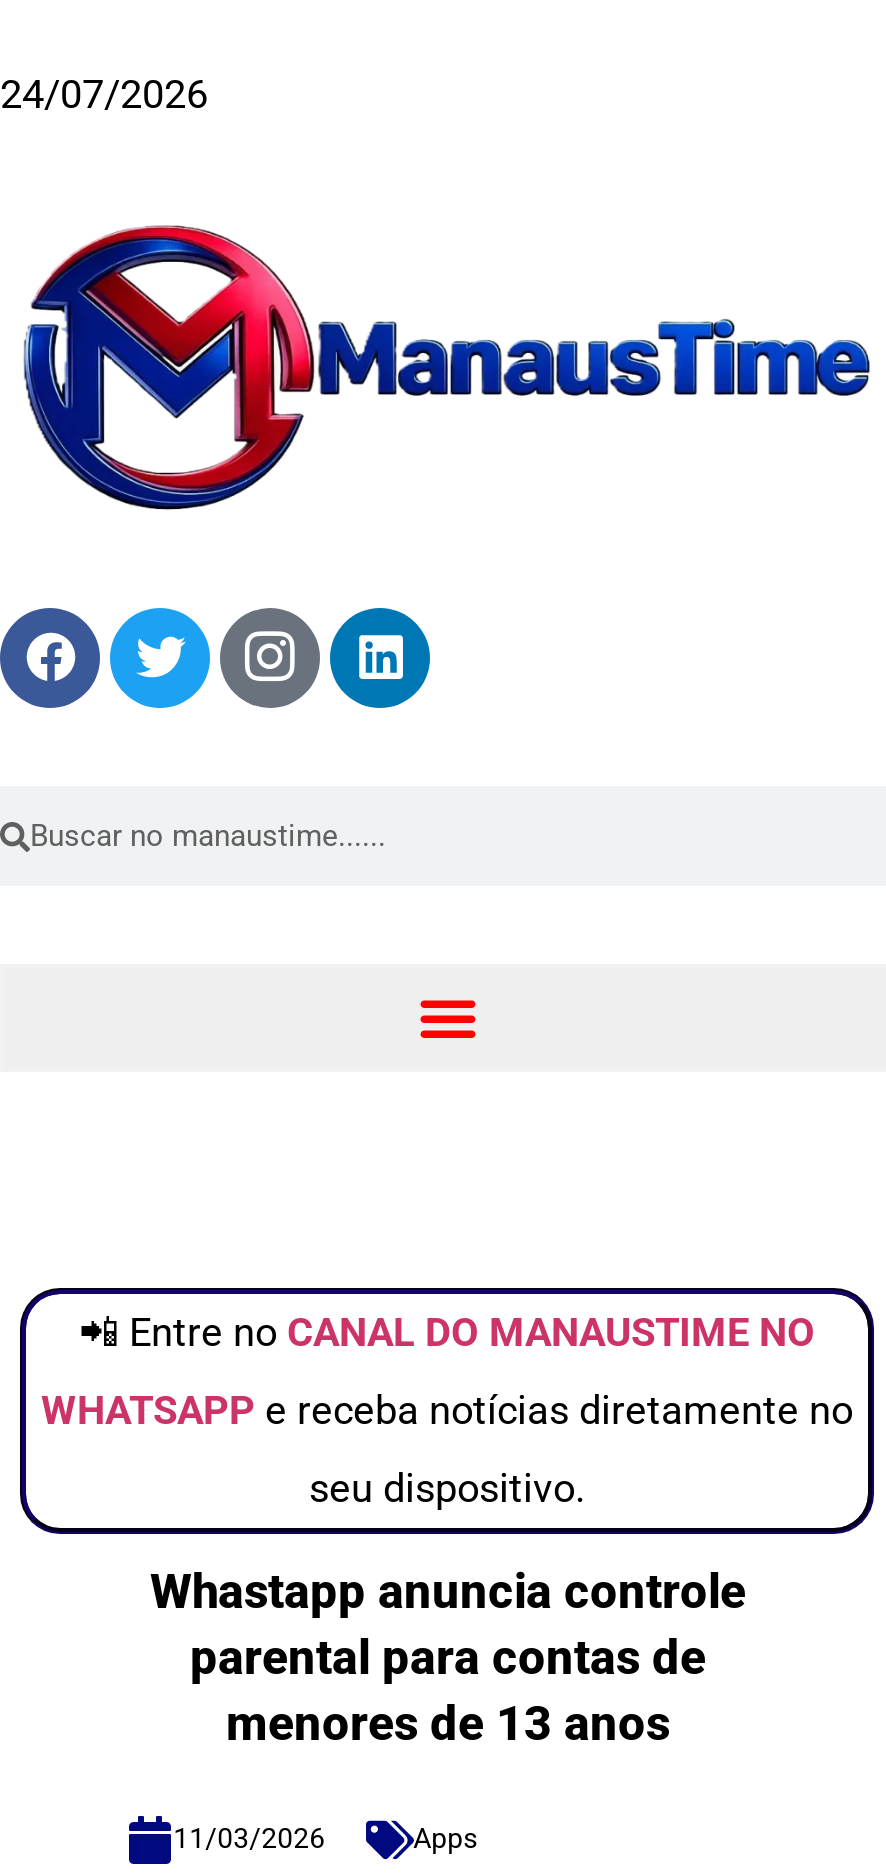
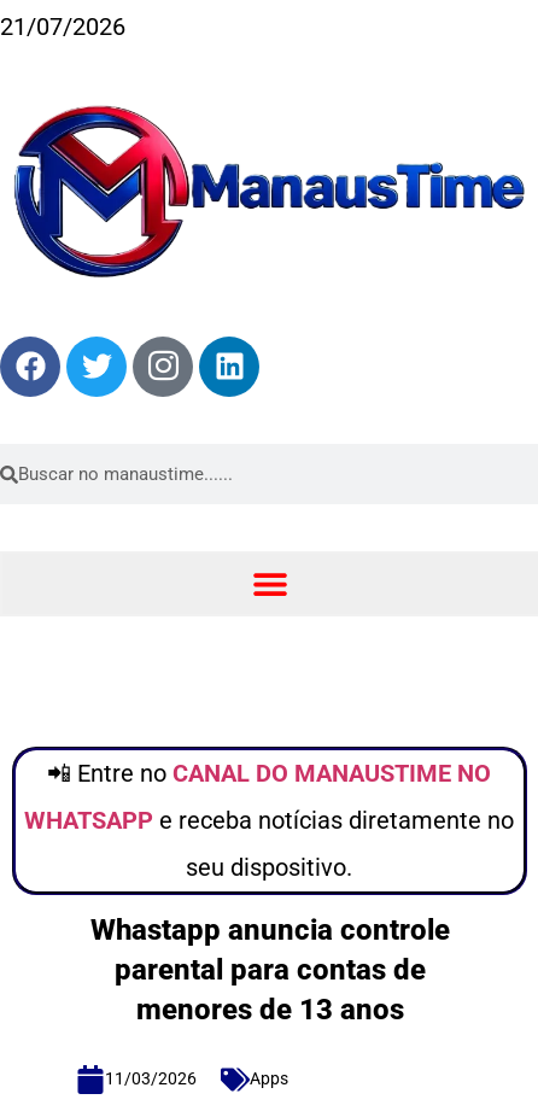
- 24/07/2026
+ 21/07/2026
